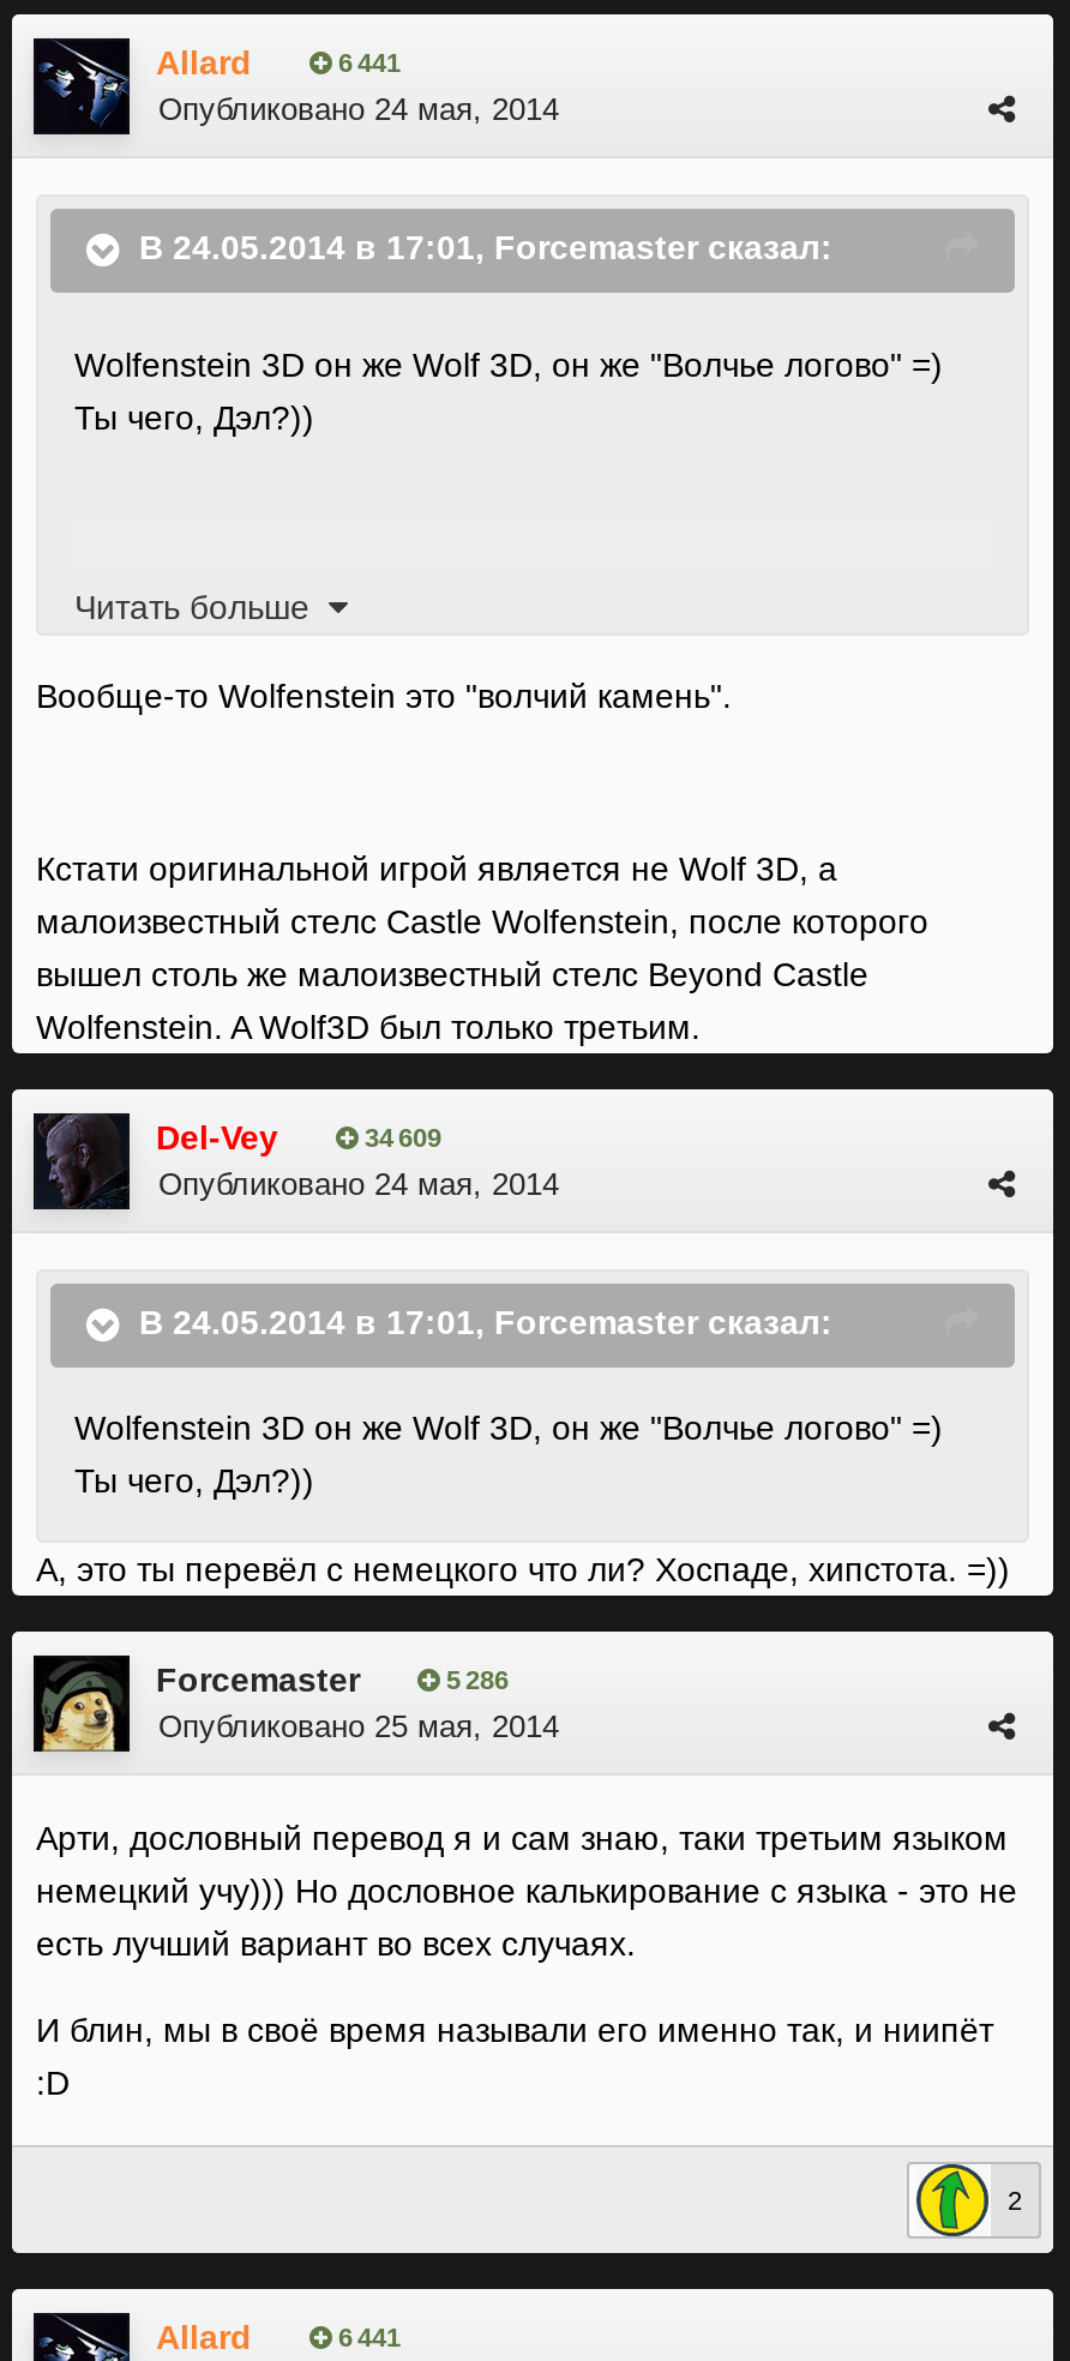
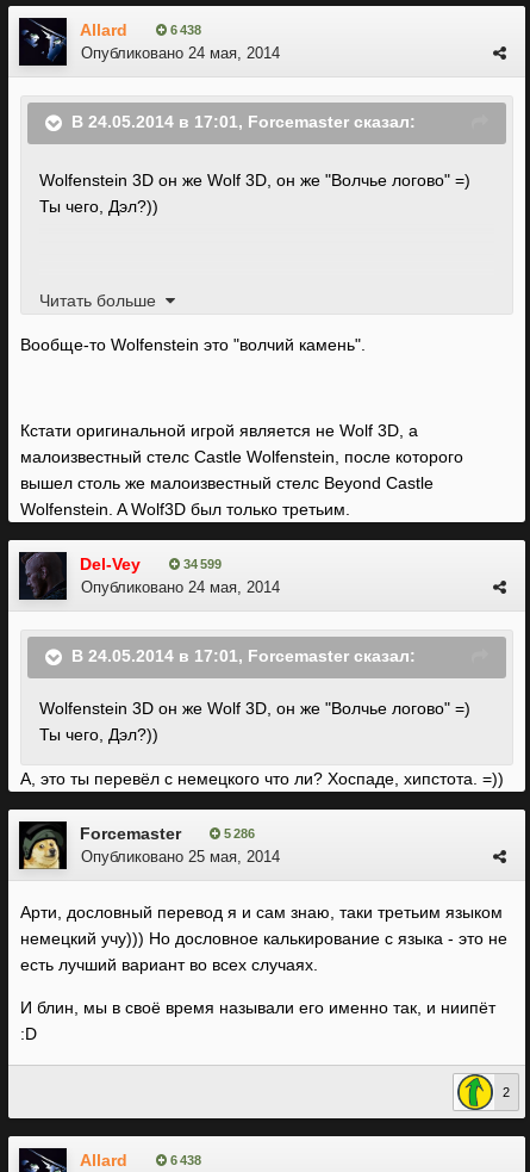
- 6 441
+ 6 438

- 34 609
+ 34 599

- 6 441
+ 6 438
